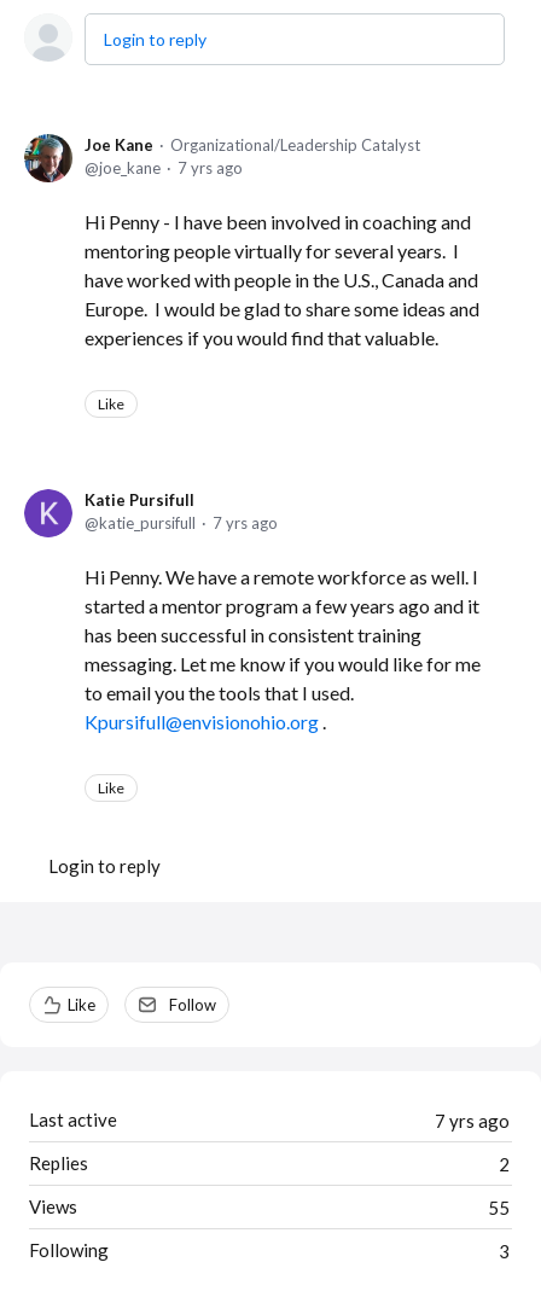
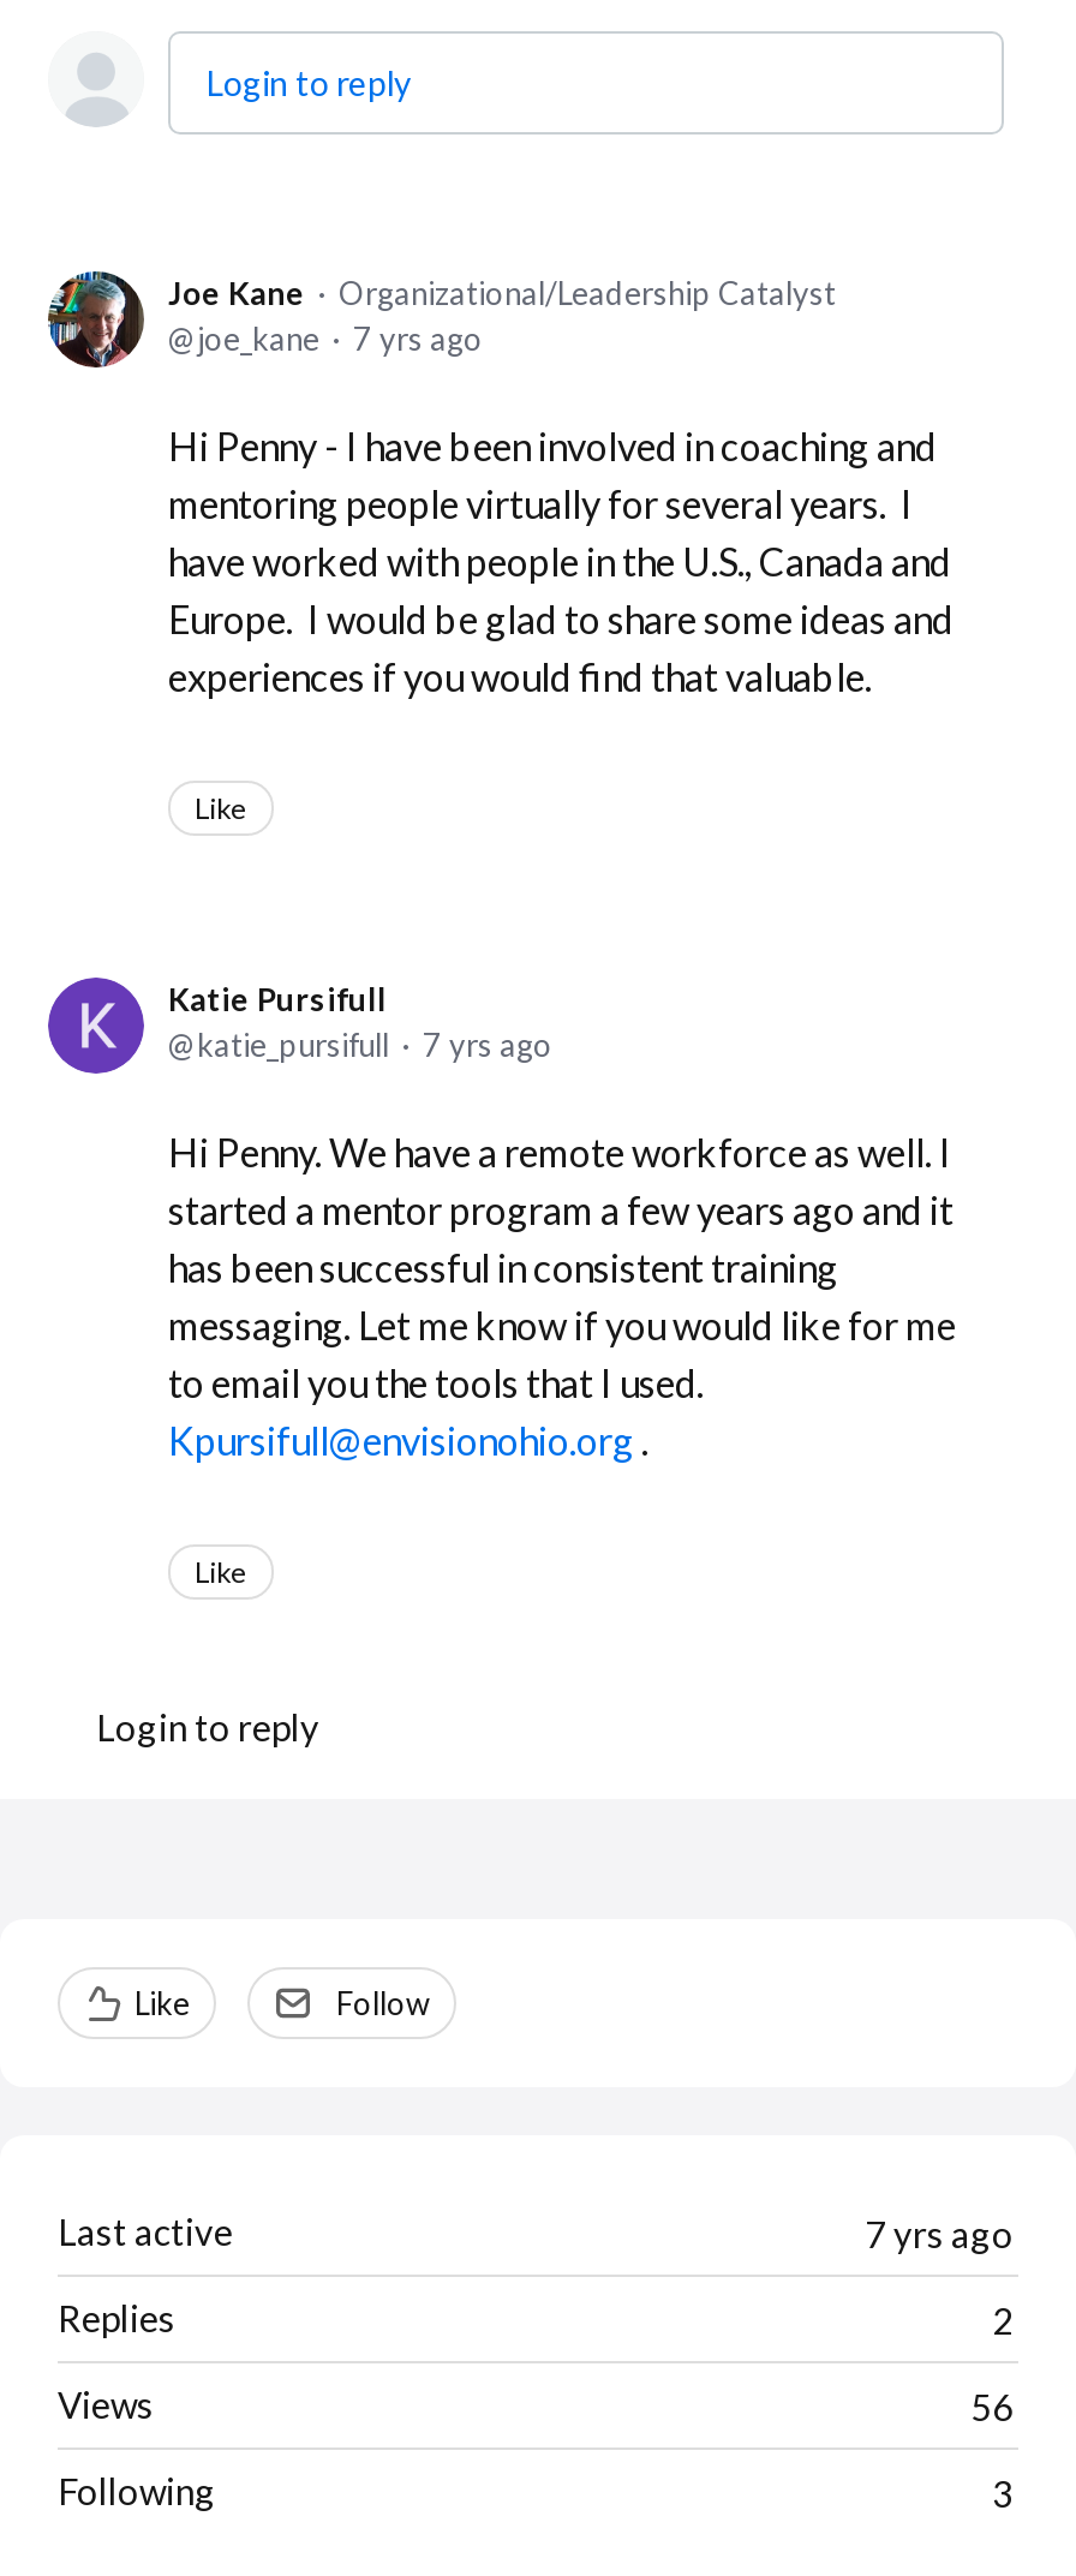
- 55
+ 56
